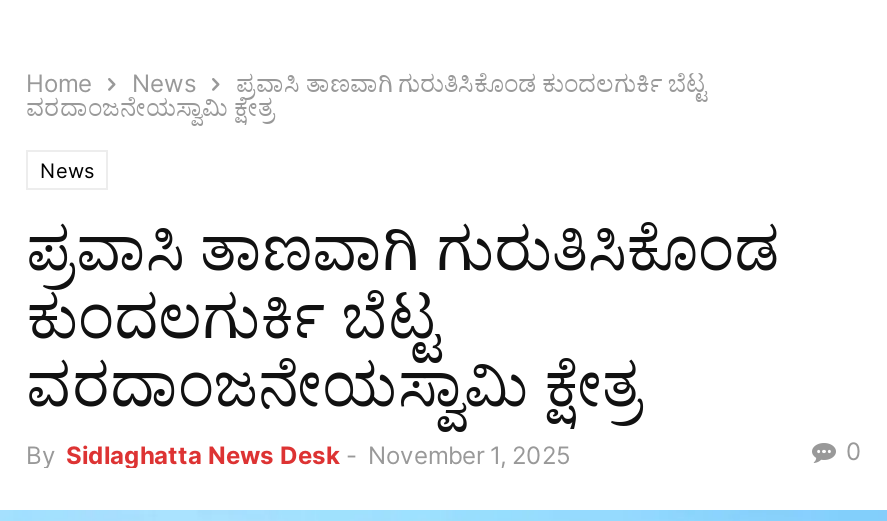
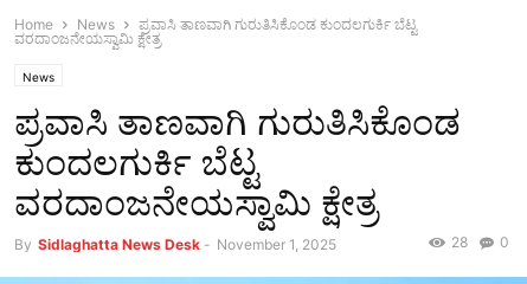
+ 28
